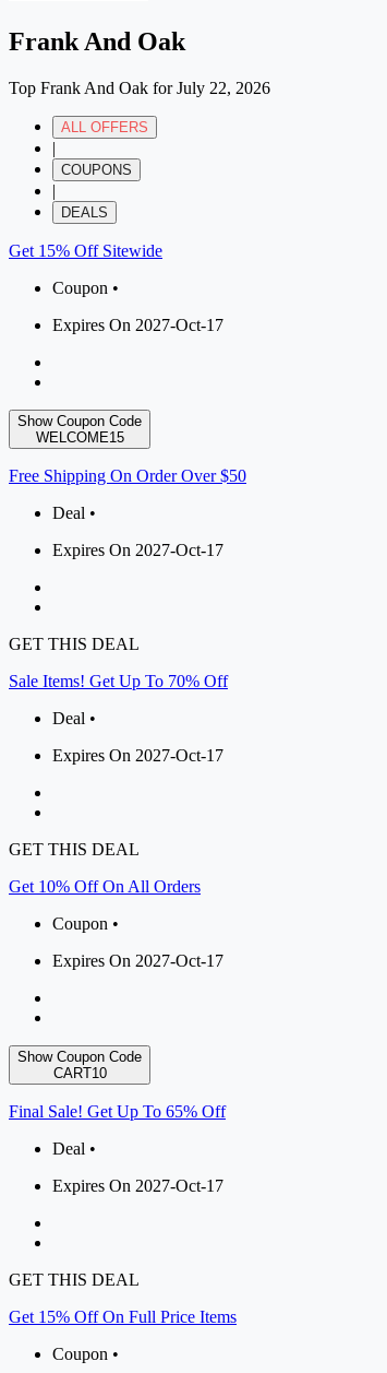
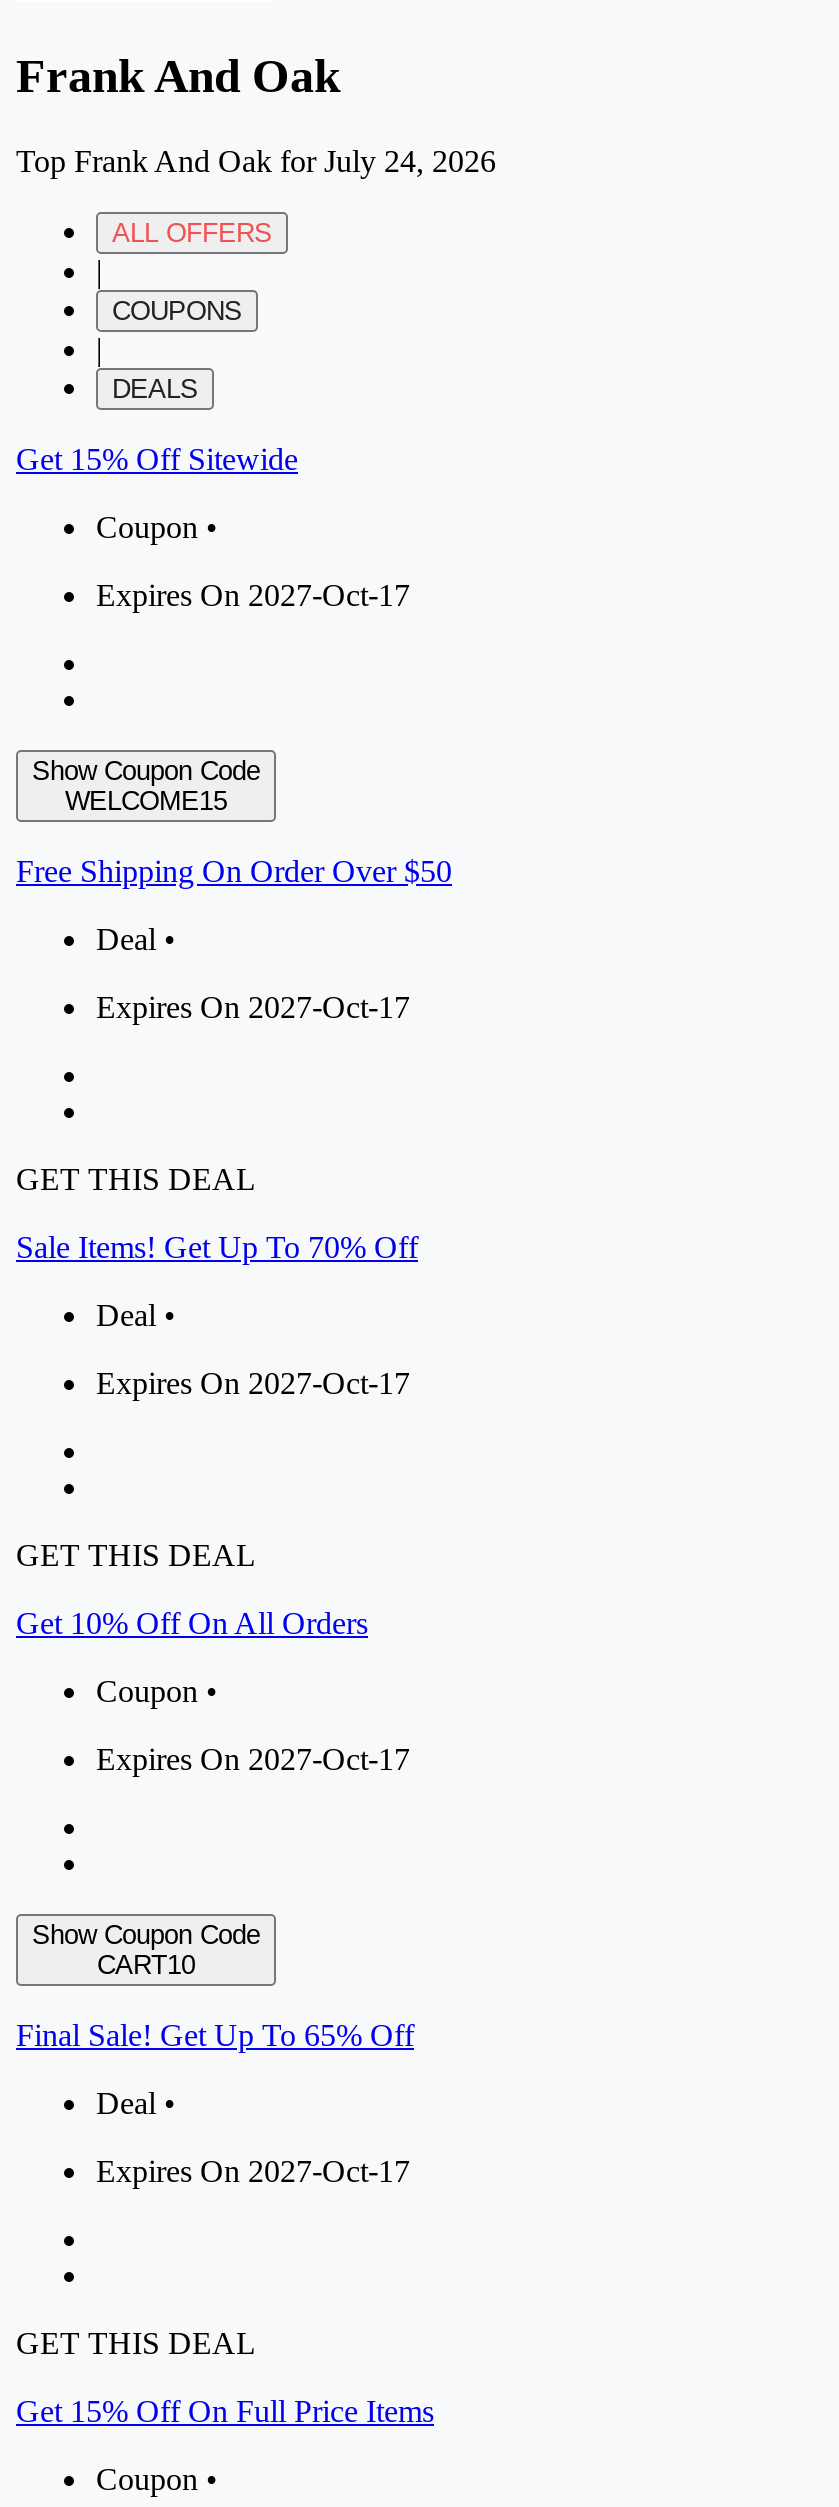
- Top Frank And Oak for July 22, 2026
+ Top Frank And Oak for July 24, 2026
